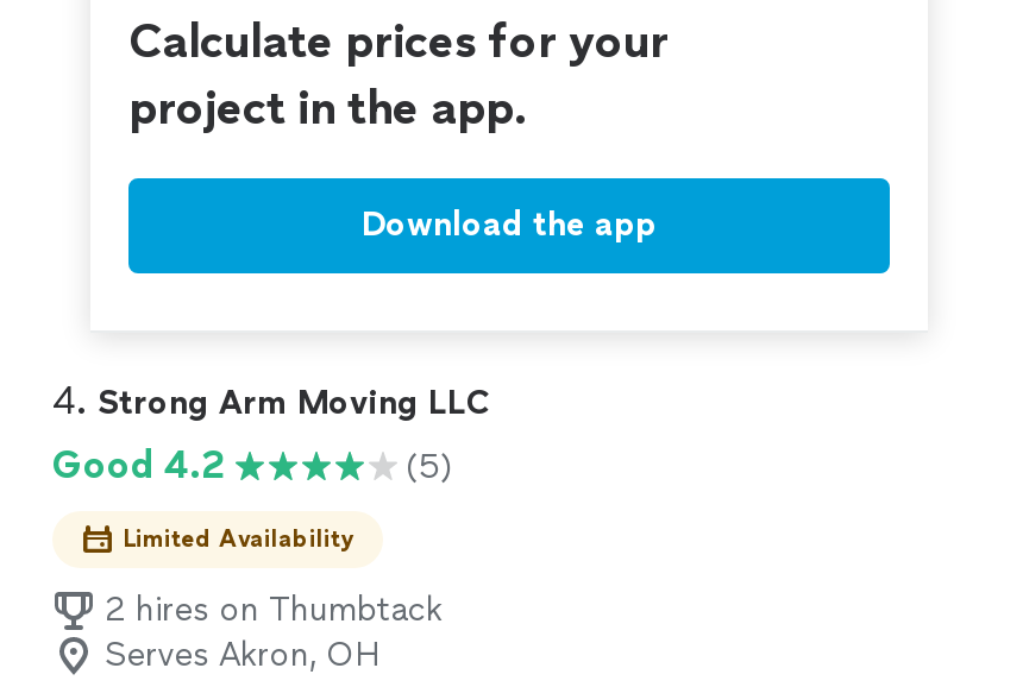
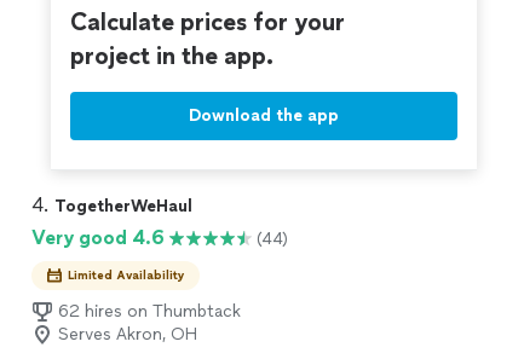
- 4. Strong Arm Moving LLC
- Good 4.2
- (5)
+ 4. TogetherWeHaul
+ Very good 4.6
+ (44)

- 2 hires on Thumbtack
+ 62 hires on Thumbtack
